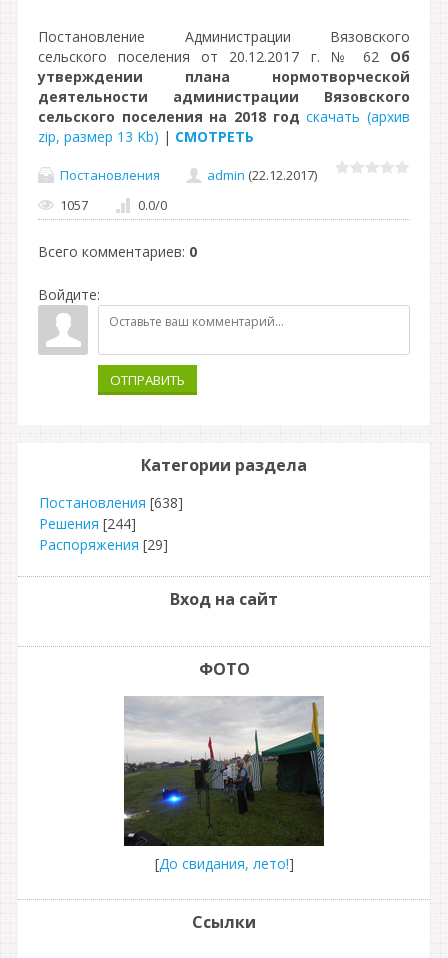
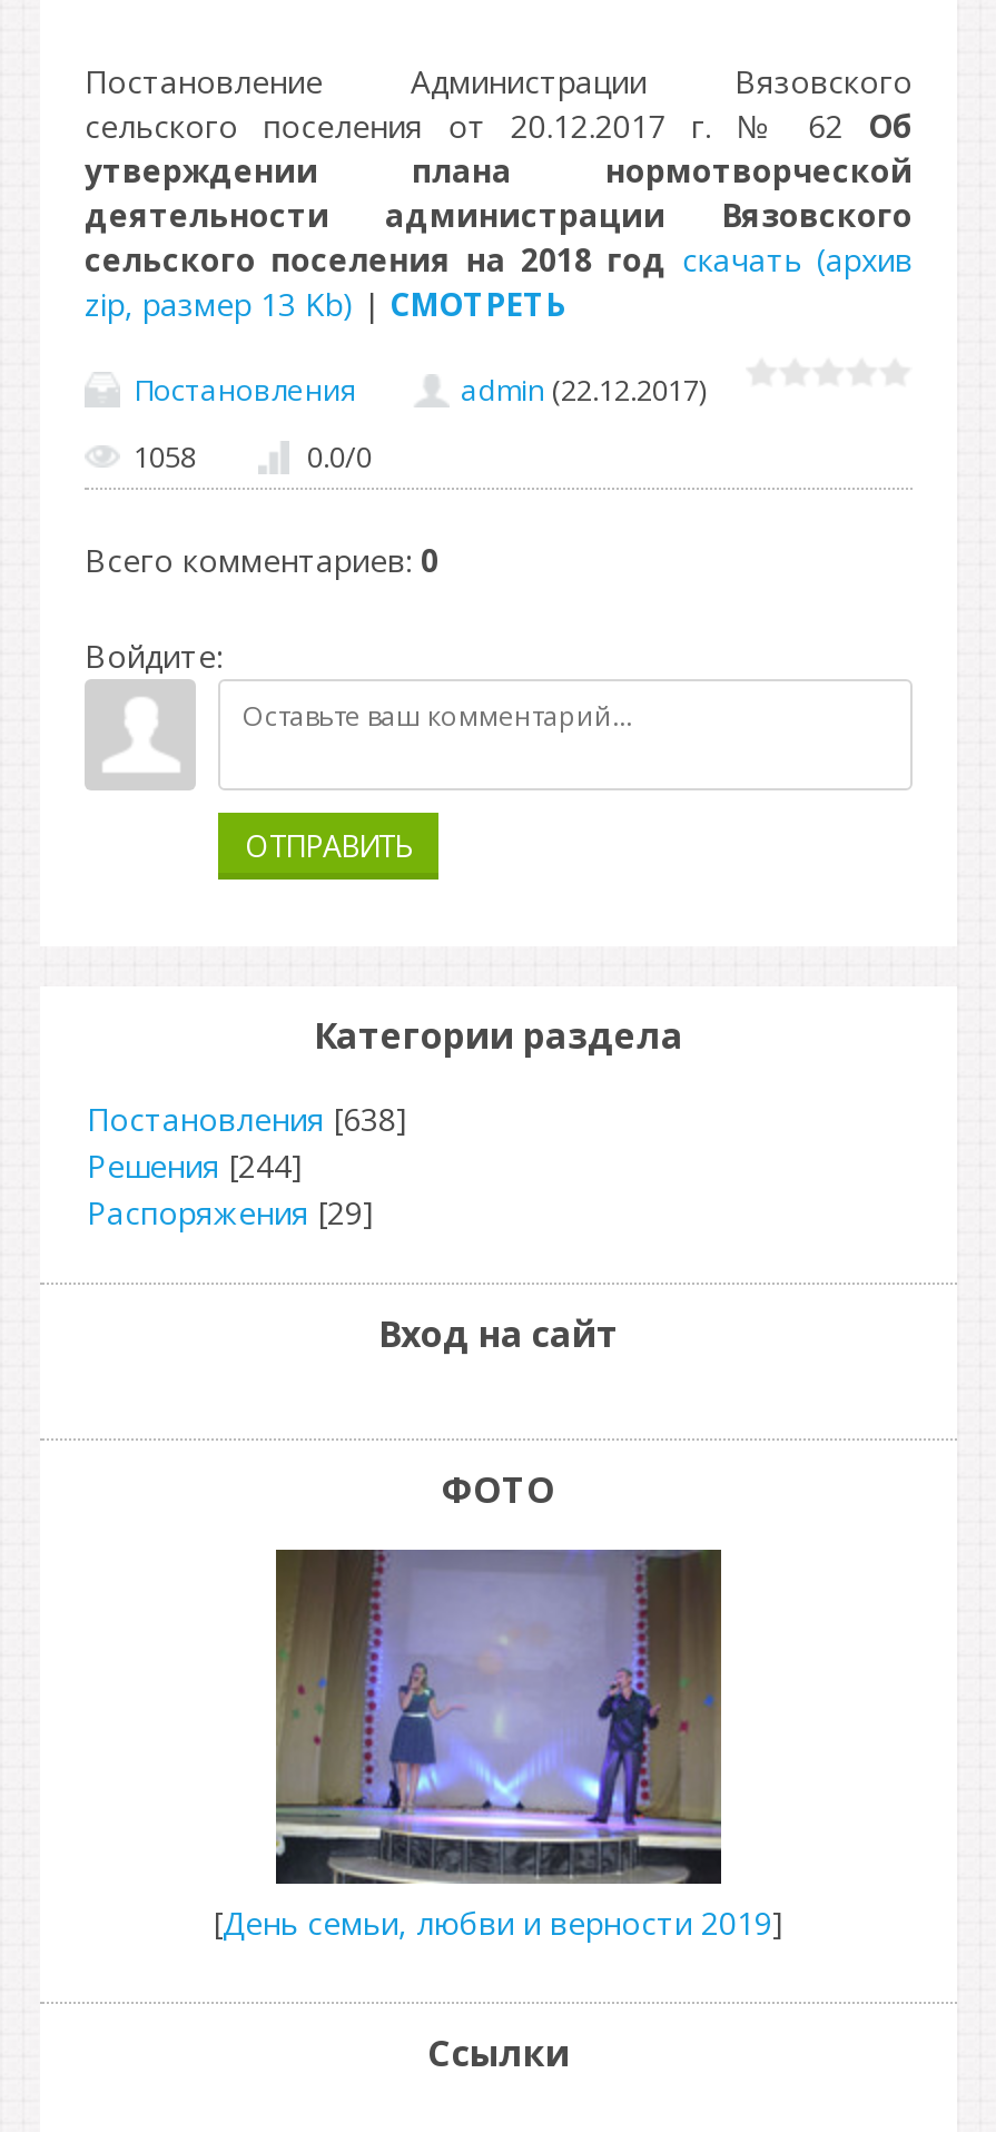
- 1057
+ 1058

- [image]
- [До свидания, лето!]
+ [image]
+ [День семьи, любви и верности 2019]
